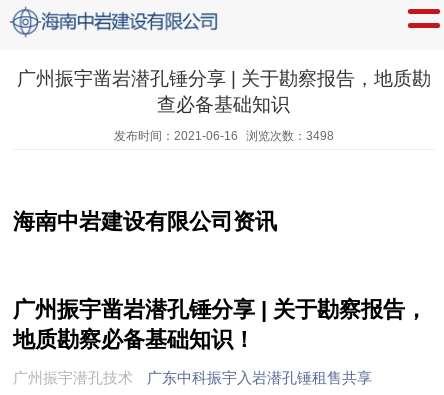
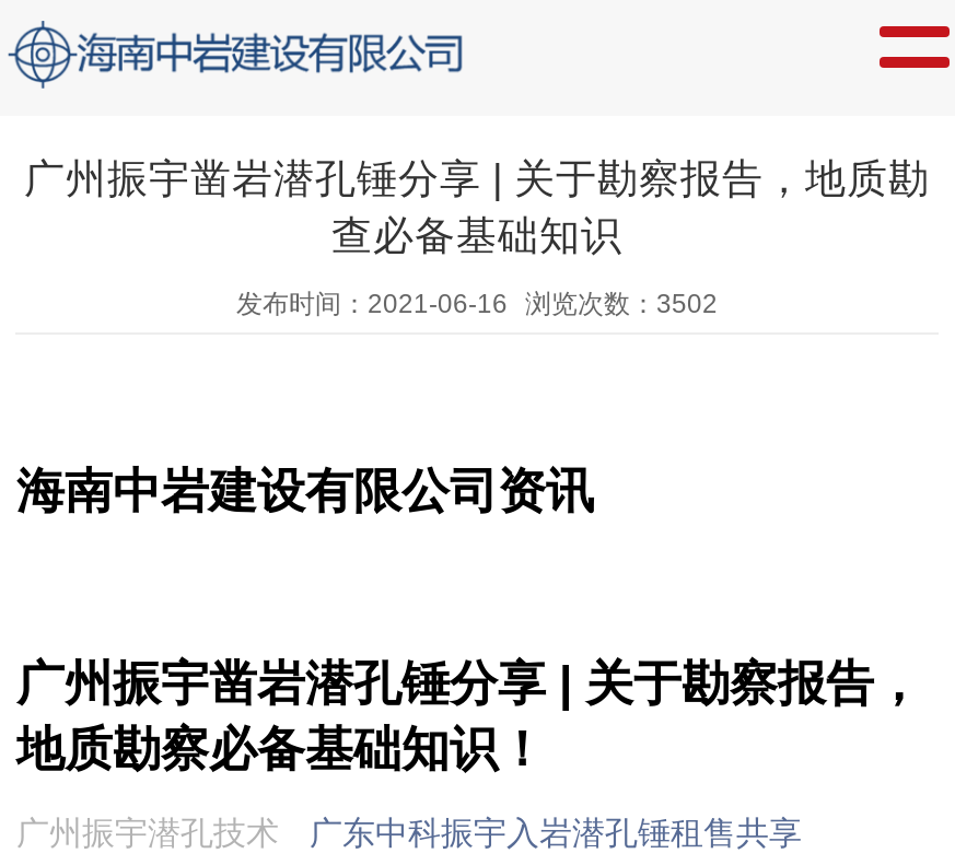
- 发布时间：2021-06-16 浏览次数：3498
+ 发布时间：2021-06-16 浏览次数：3502
